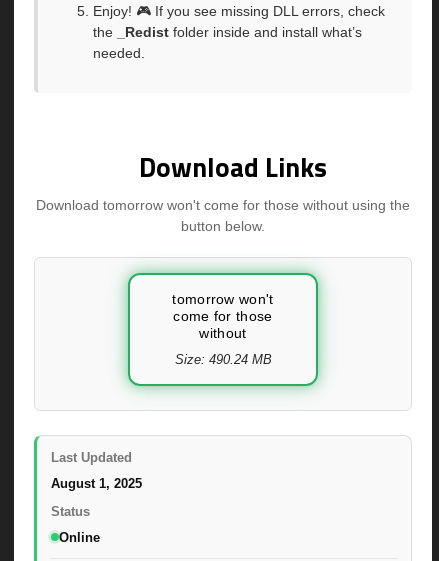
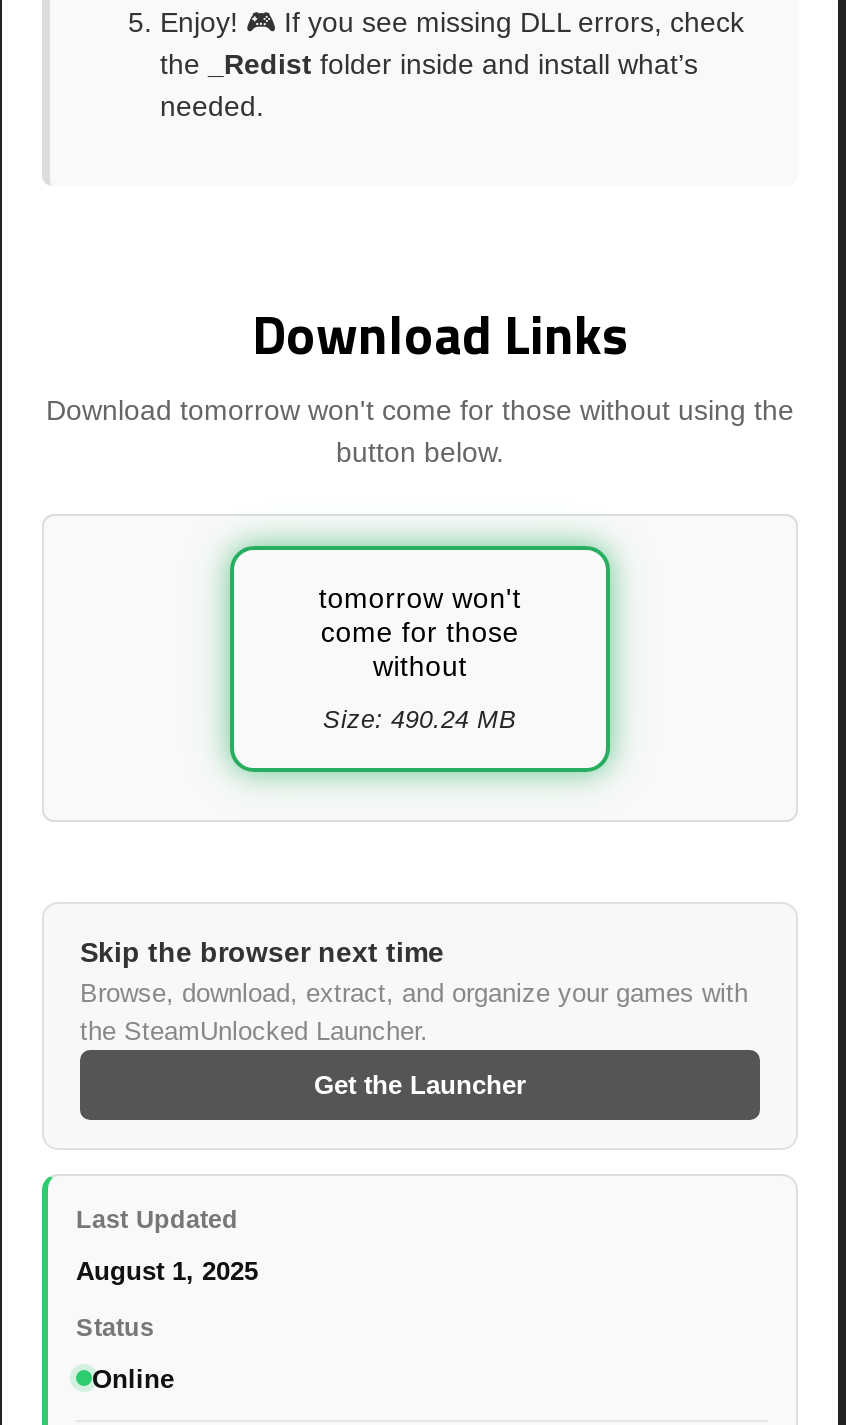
+ Skip the browser next time
+ Browse, download, extract, and organize your games with
+ the SteamUnlocked Launcher.
+ Get the Launcher
